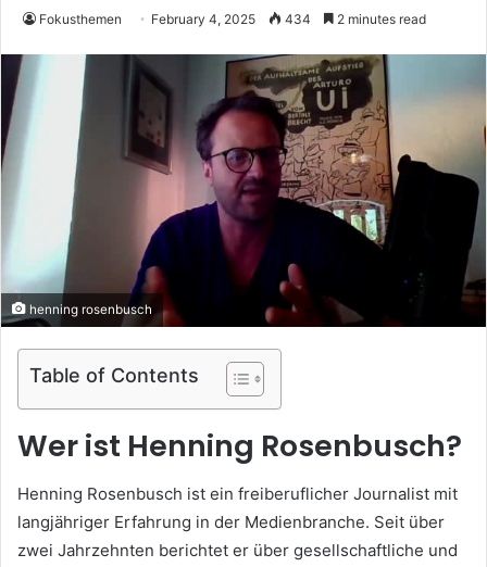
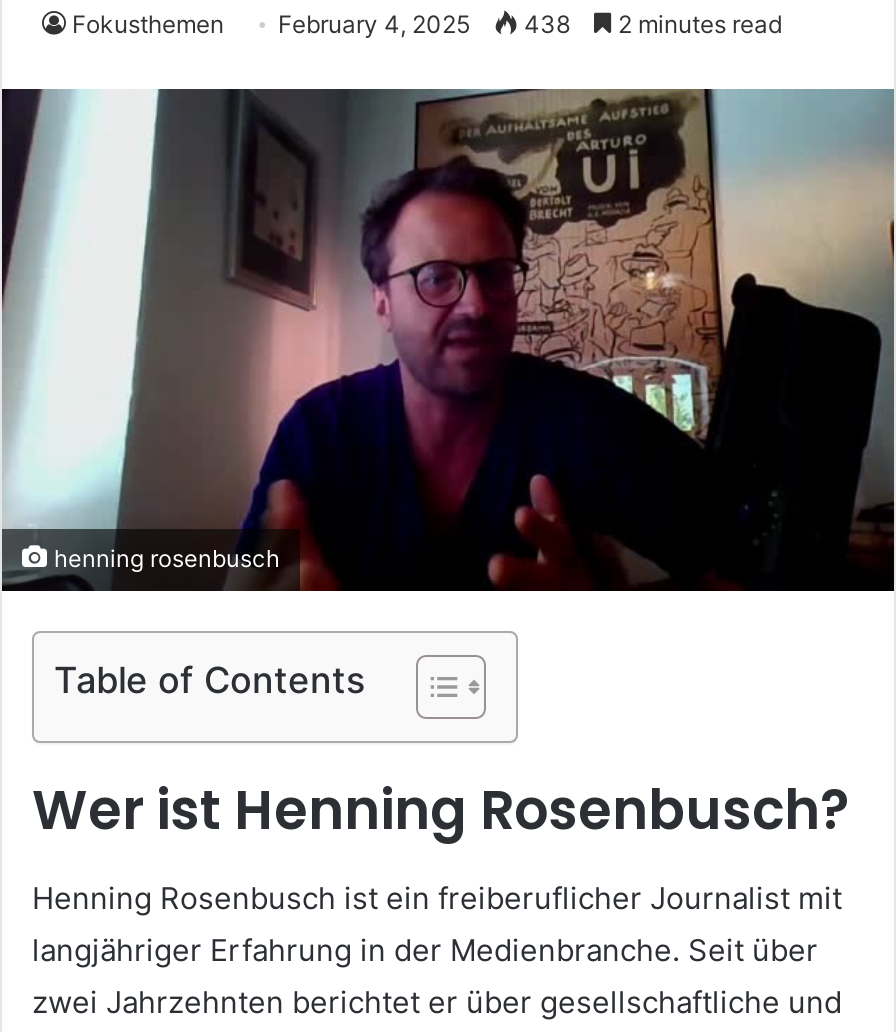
- Fokusthemen February 4, 2025 434 2 minutes read
+ Fokusthemen February 4, 2025 438 2 minutes read
